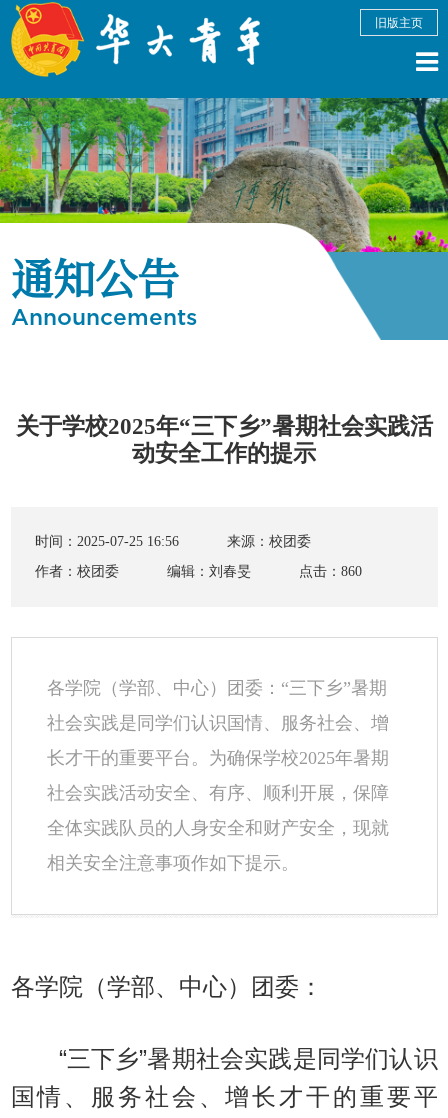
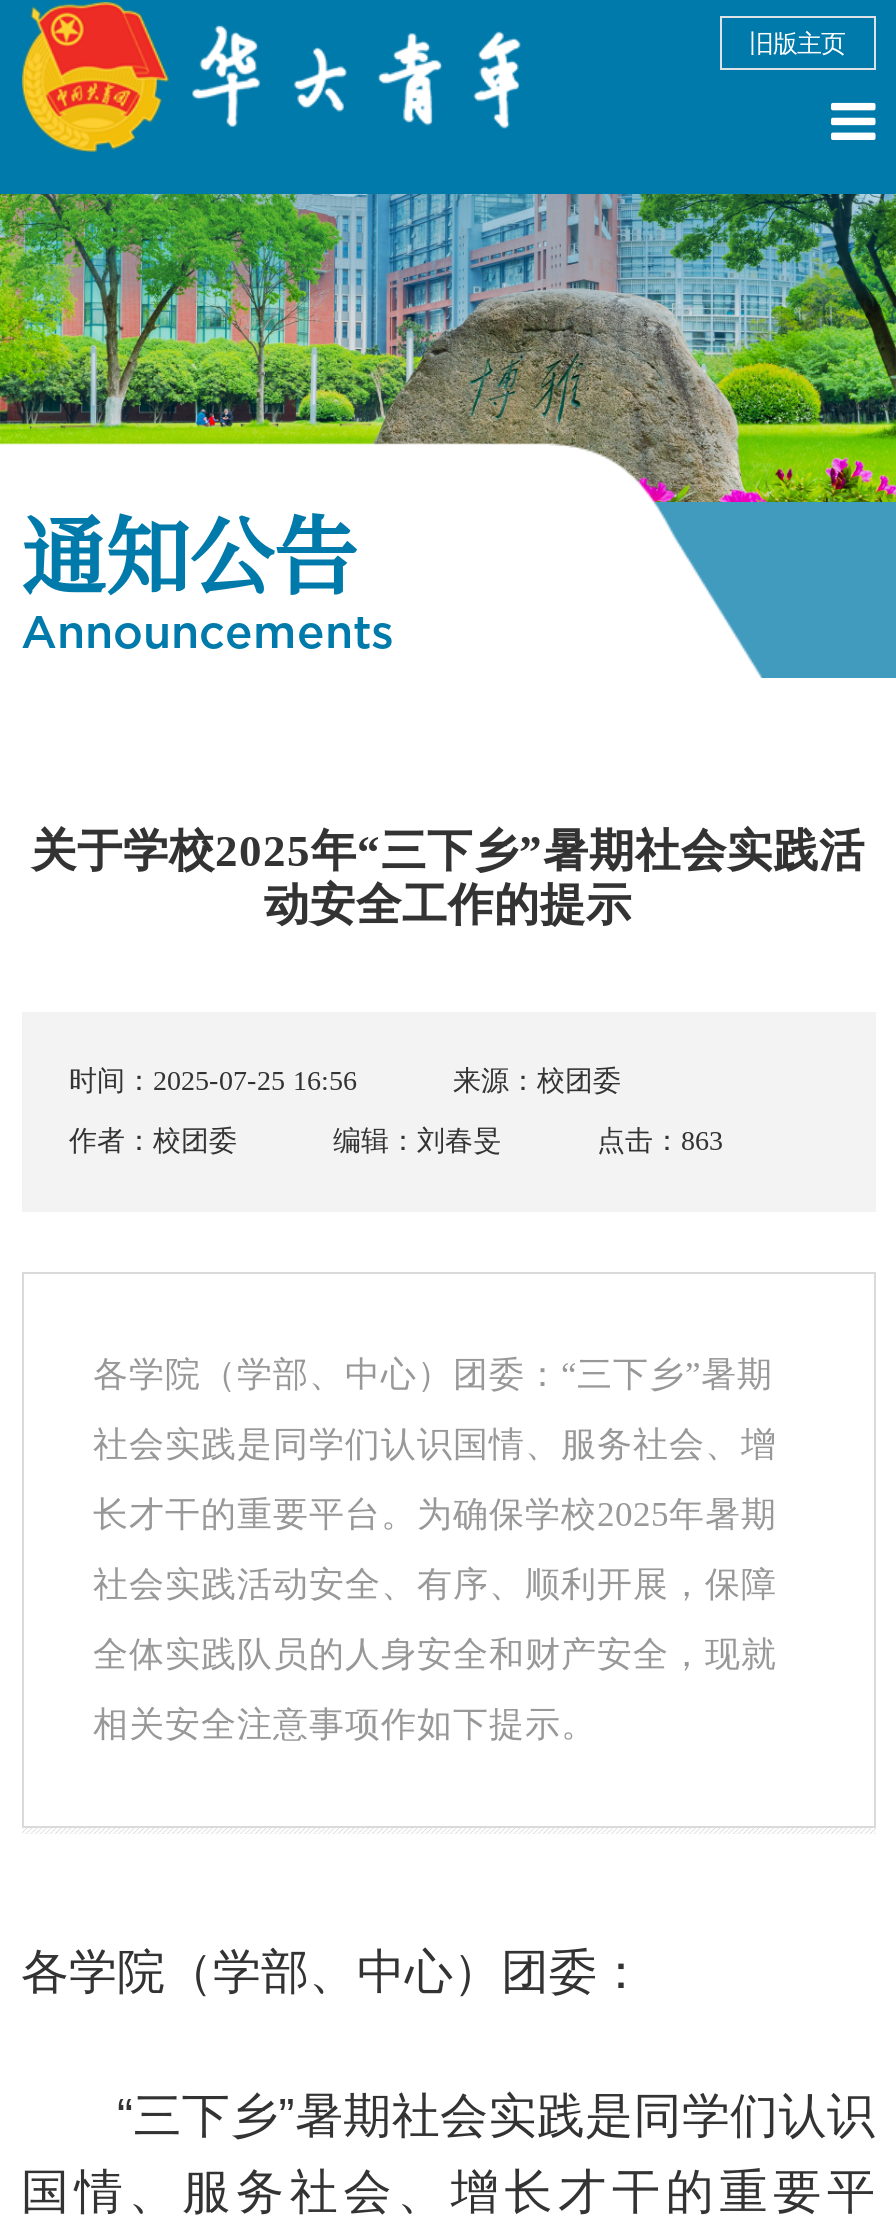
- 点击：860
+ 点击：863
